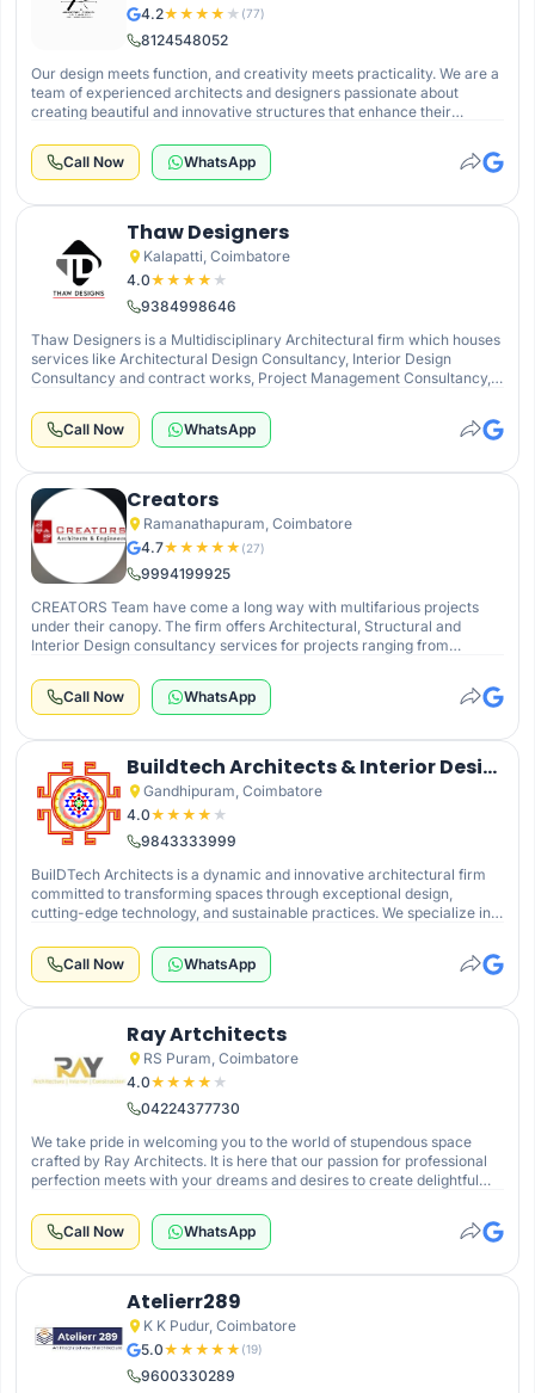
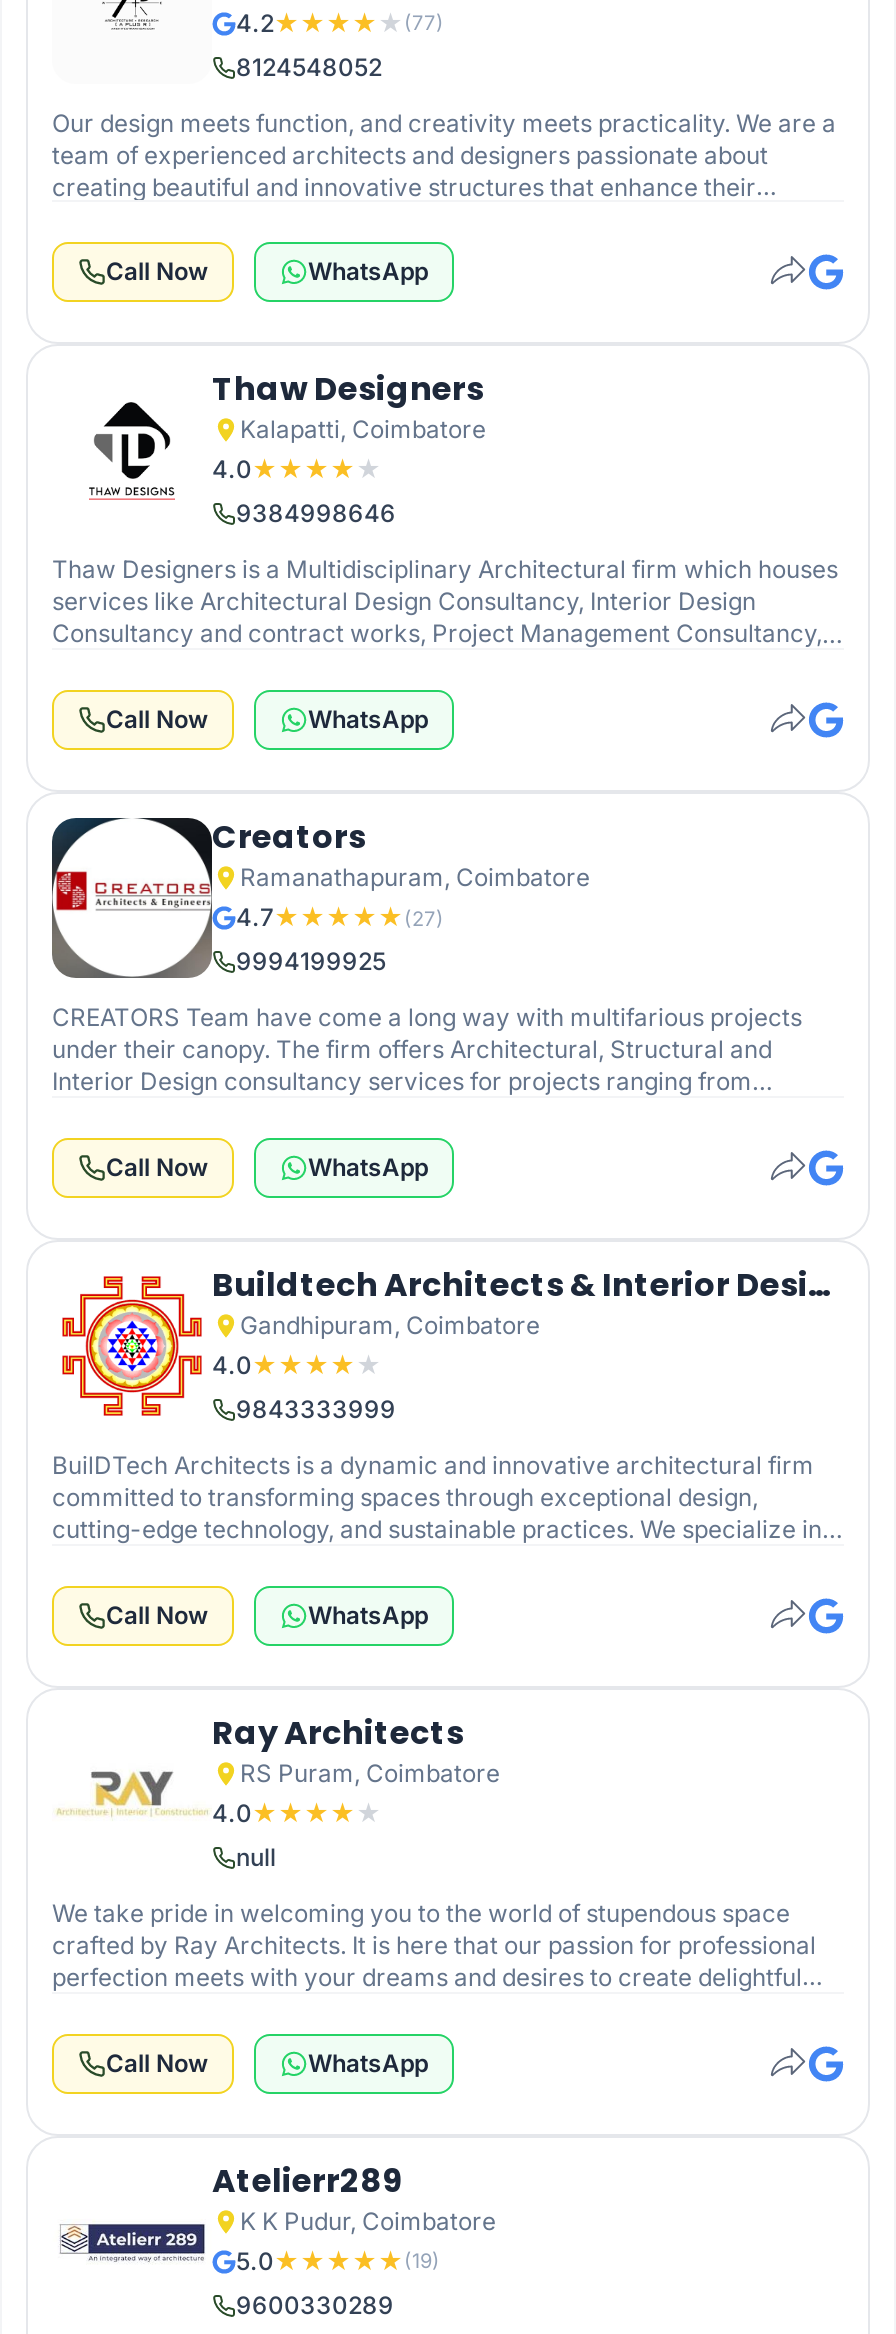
- Ray Artchitects
+ Ray Architects

- 04224377730
+ null
